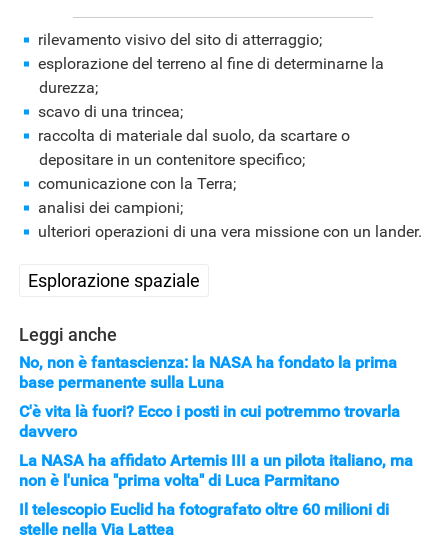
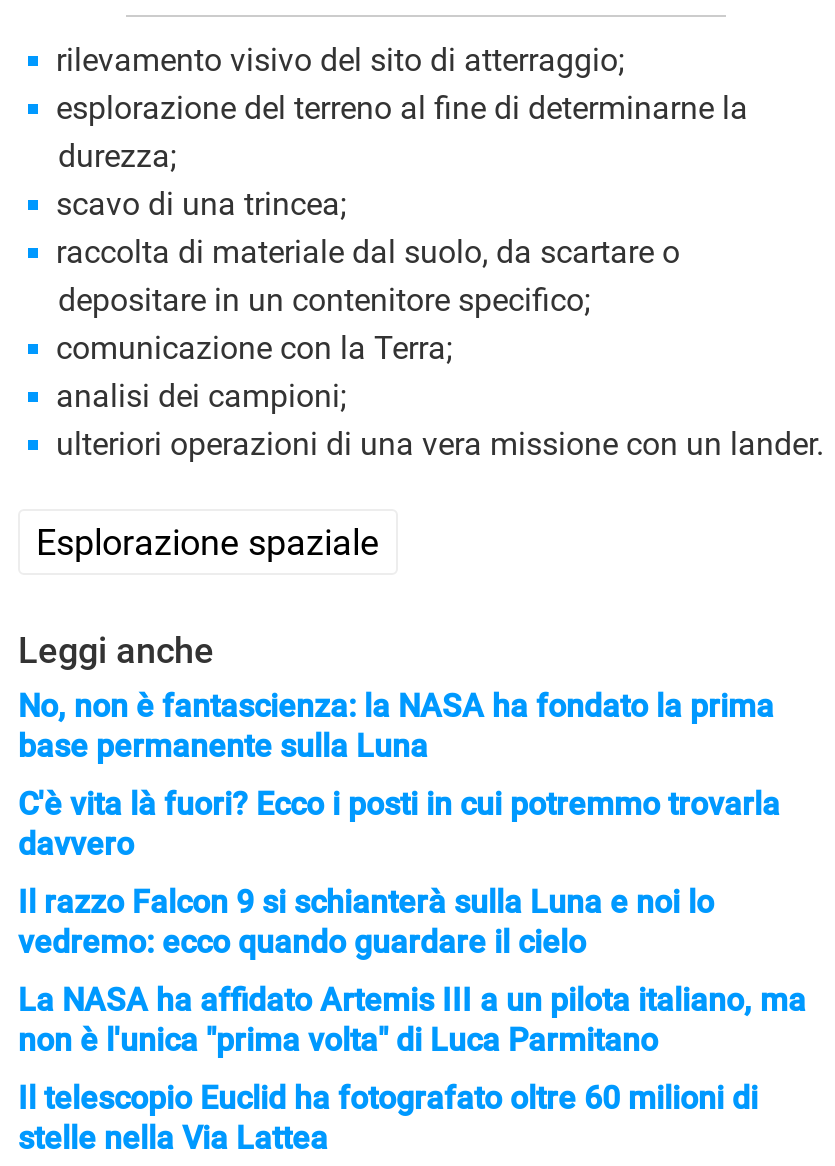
+ Il razzo Falcon 9 si schianterà sulla Luna e noi lo
+ vedremo: ecco quando guardare il cielo
